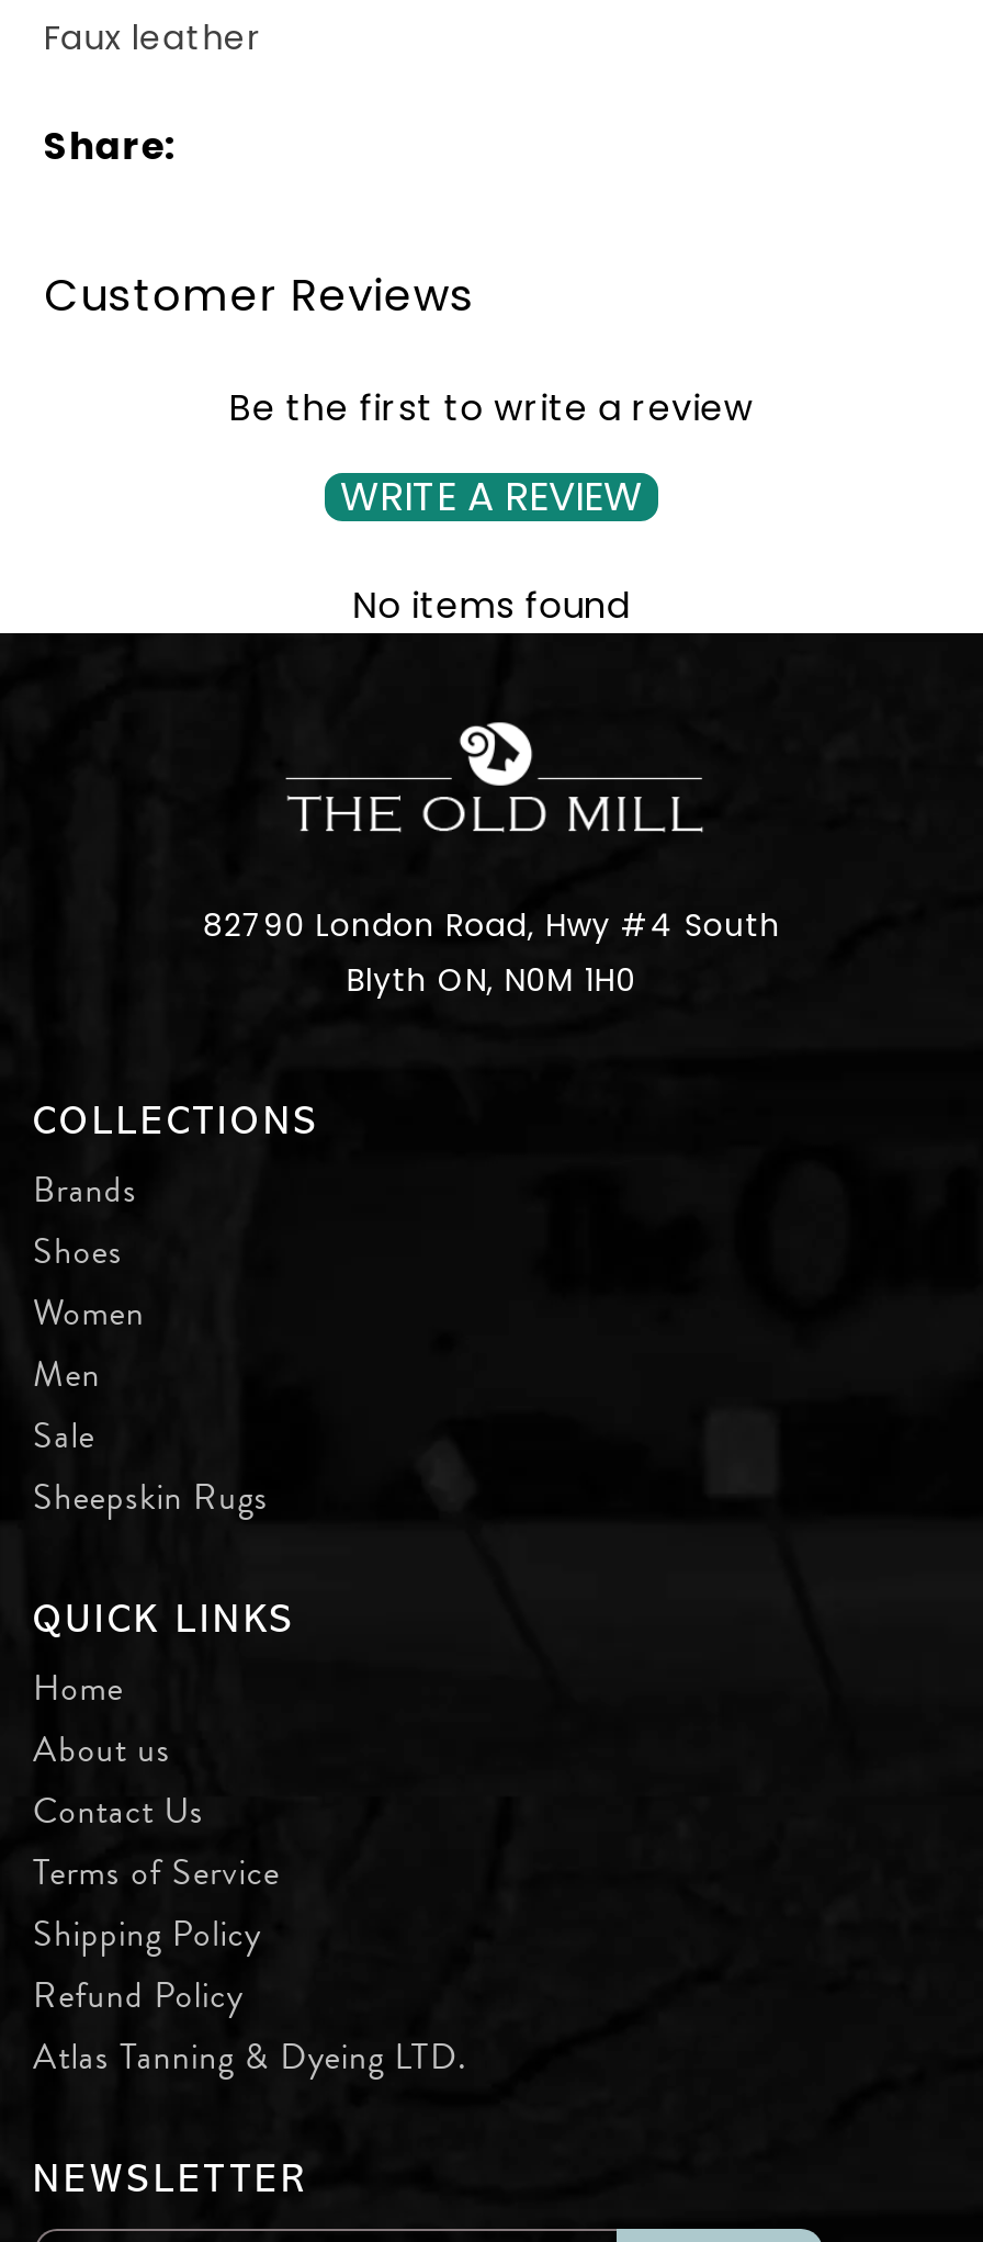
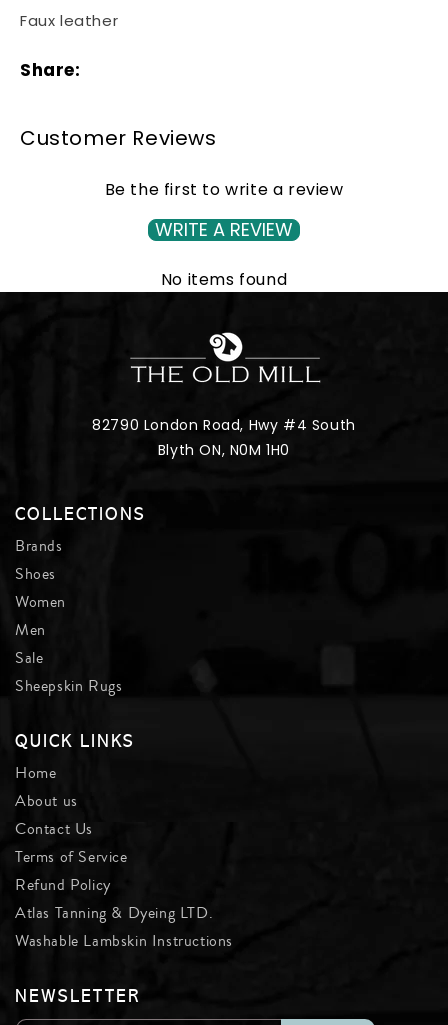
- Shipping Policy

moved up: Refund Policy | Atlas Tanning & Dyeing LTD.

+ Washable Lambskin Instructions
